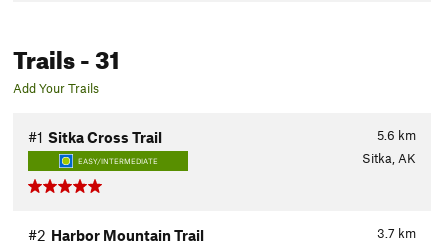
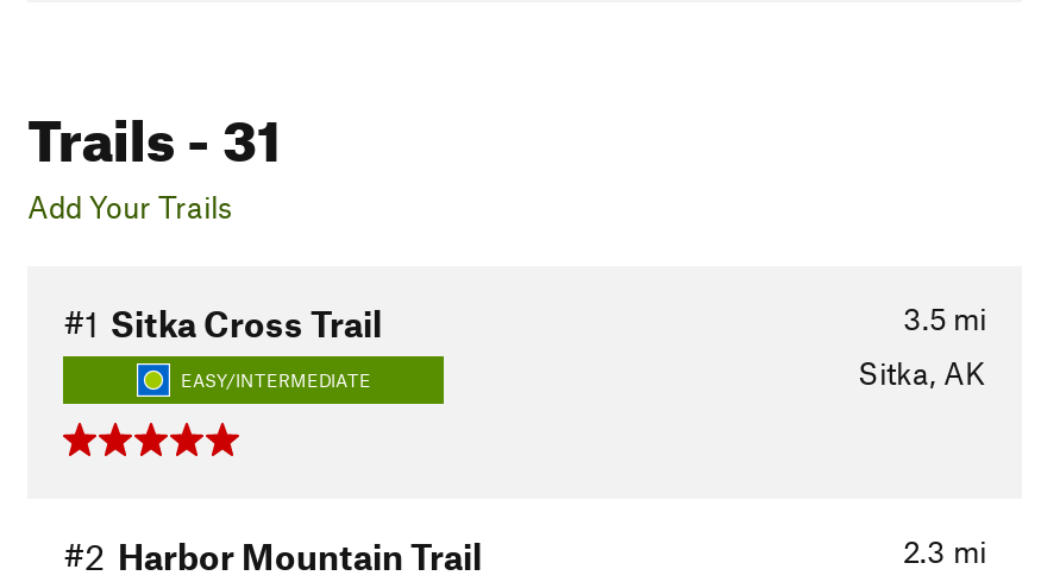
- 5.6 km
+ 3.5 mi

- 3.7 km
+ 2.3 mi
